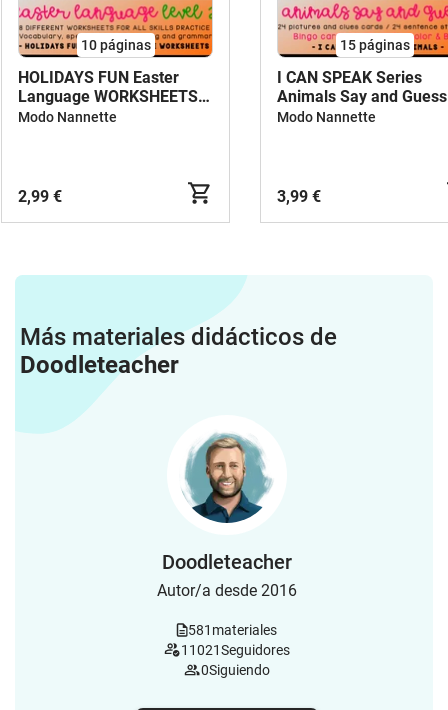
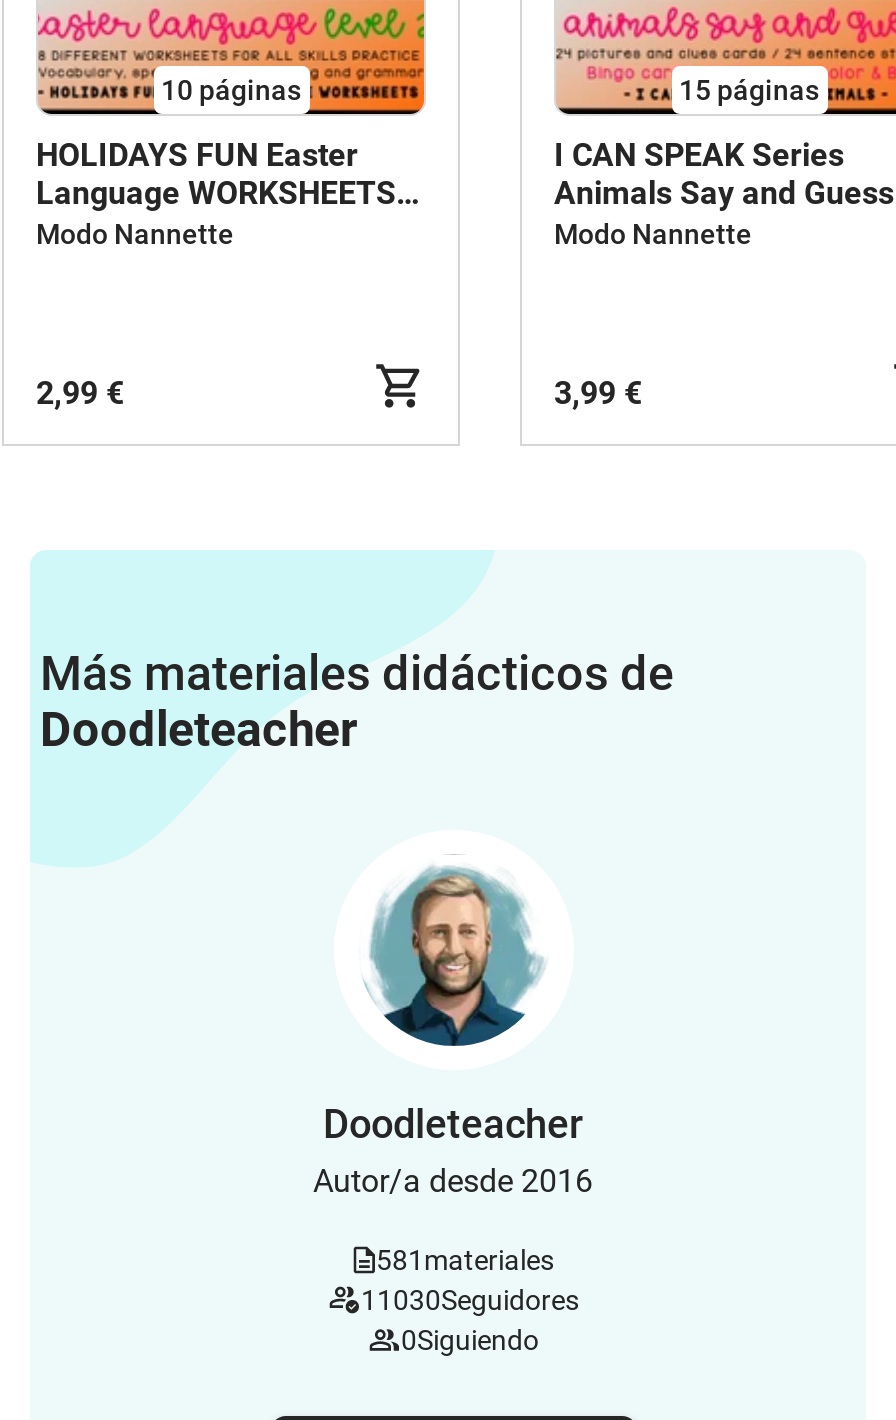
- 11021Seguidores
+ 11030Seguidores
